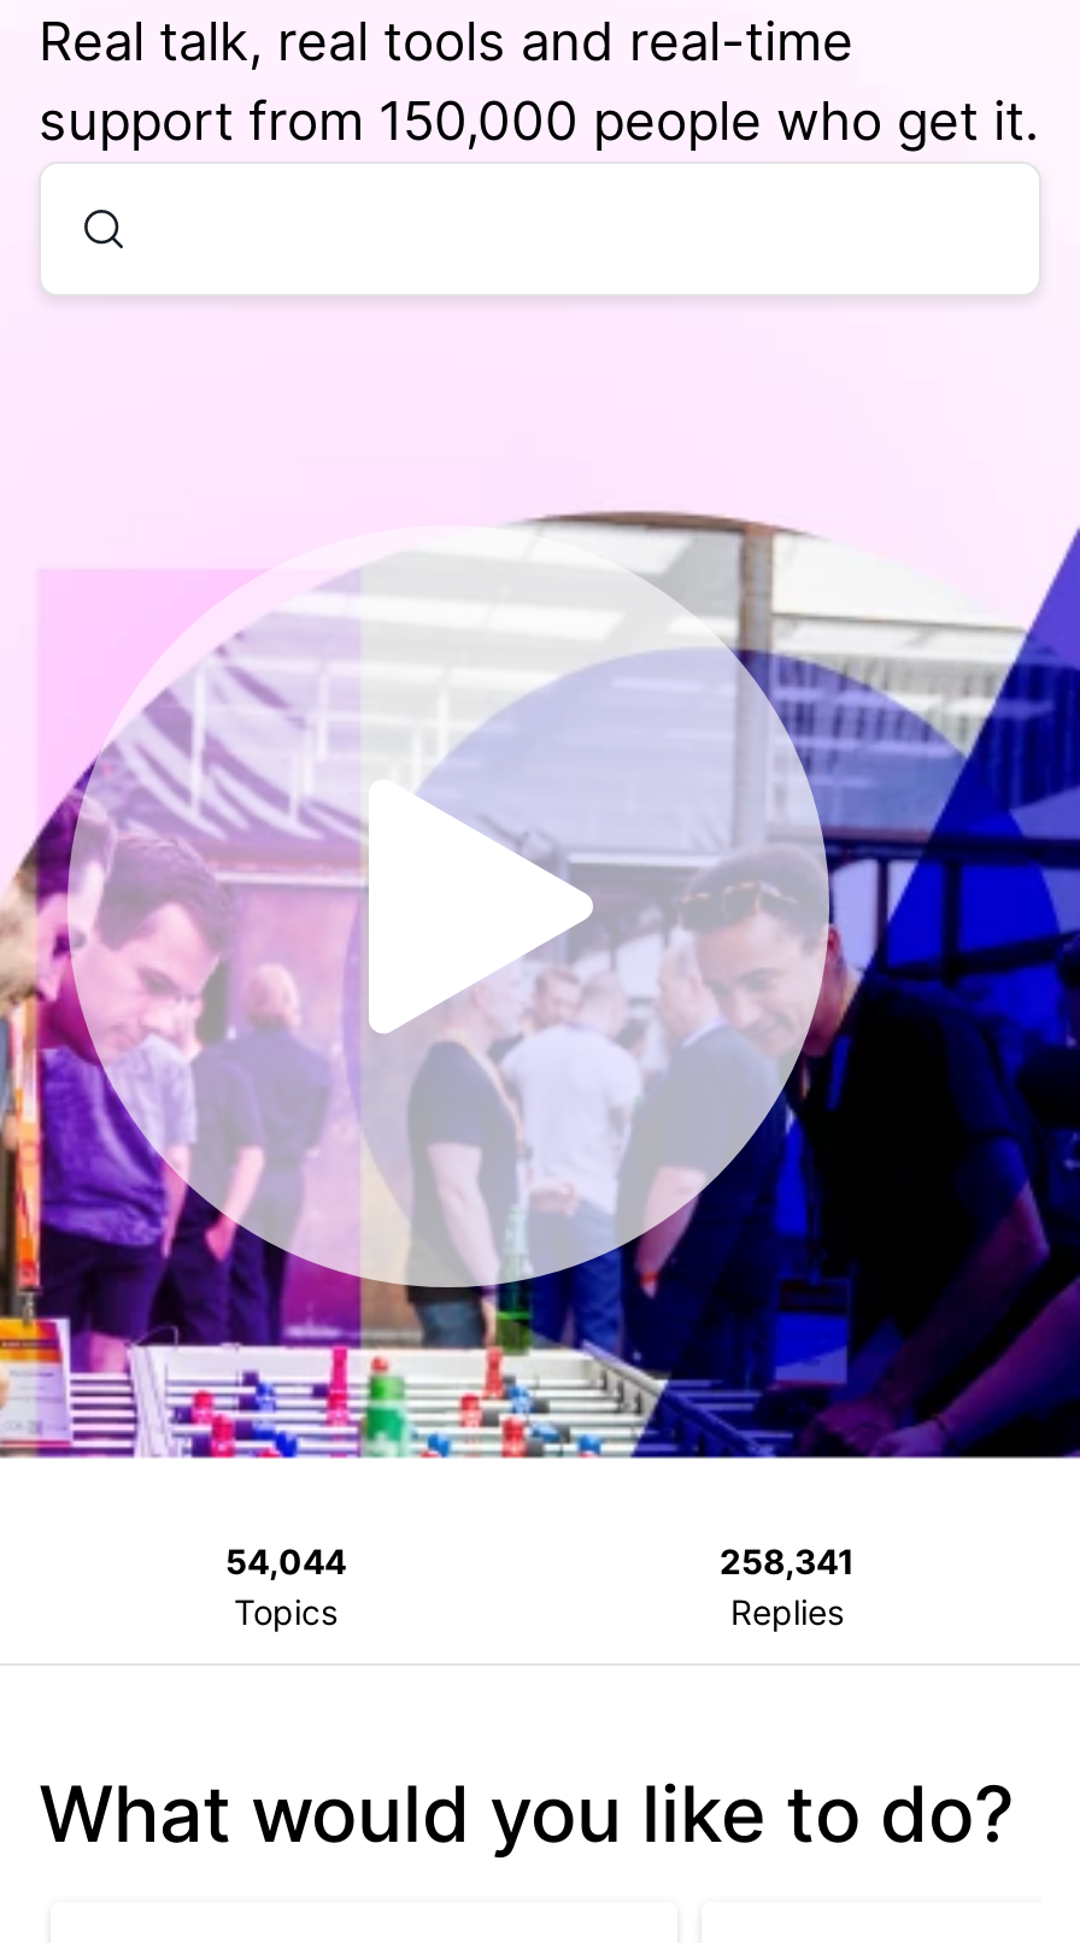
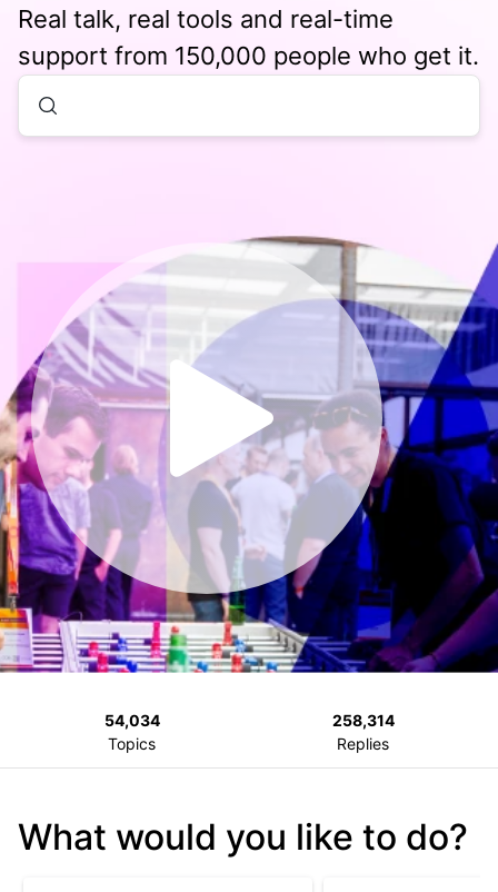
- 54,044
+ 54,034

- 258,341
+ 258,314
